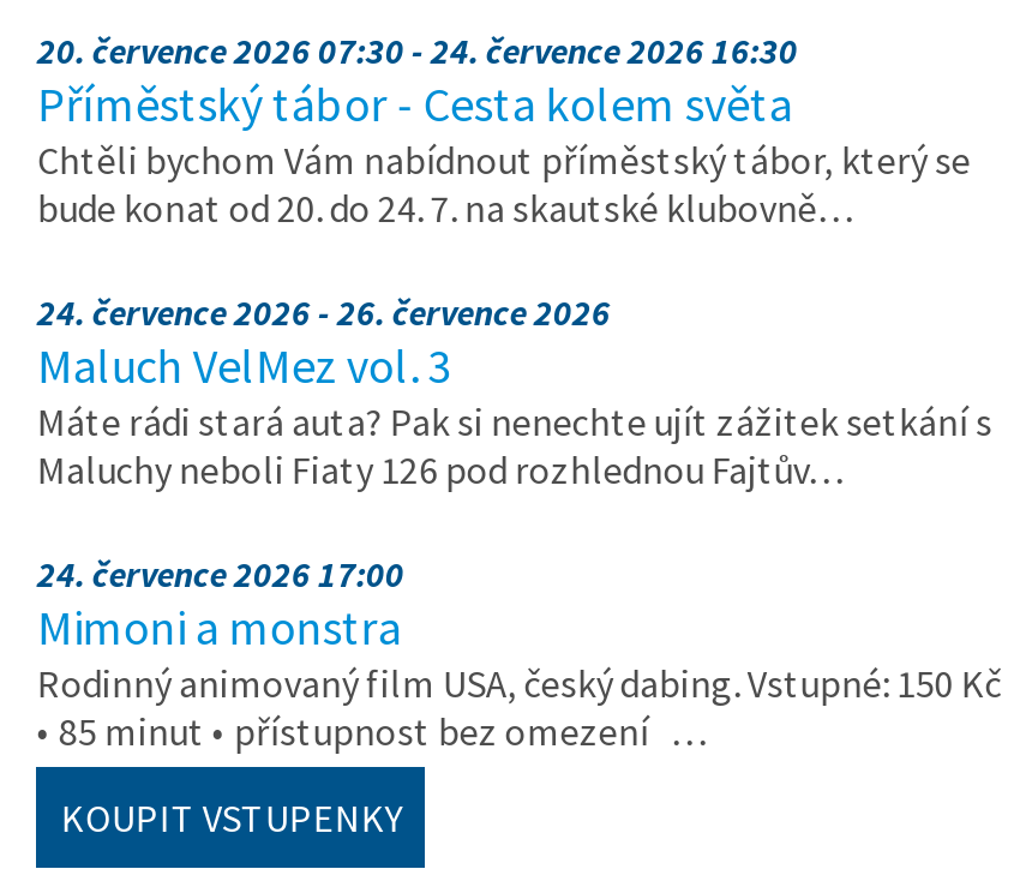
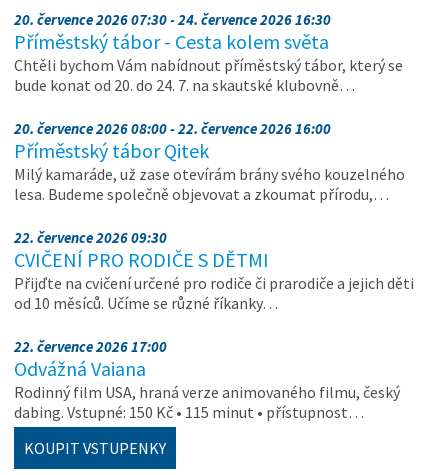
- 24. července 2026 - 26. července 2026
- Maluch VelMez vol. 3
- Máte rádi stará auta? Pak si nenechte ujít zážitek setkání s
- Maluchy neboli Fiaty 126 pod rozhlednou Fajtův…
- 24. července 2026 17:00
- Mimoni a monstra
- Rodinný animovaný film USA, český dabing. Vstupné: 150 Kč
- • 85 minut • přístupnost bez omezení …
+ 20. července 2026 08:00 - 22. července 2026 16:00
+ Příměstský tábor Qitek
+ Milý kamaráde, už zase otevírám brány svého kouzelného
+ lesa. Budeme společně objevovat a zkoumat přírodu,…
+ 22. července 2026 09:30
+ CVIČENÍ PRO RODIČE S DĚTMI
+ Přijďte na cvičení určené pro rodiče či prarodiče a jejich děti
+ od 10 měsíců. Učíme se různé říkanky…
+ 22. července 2026 17:00
+ Odvážná Vaiana
+ Rodinný film USA, hraná verze animovaného filmu, český
+ dabing. Vstupné: 150 Kč • 115 minut • přístupnost…
